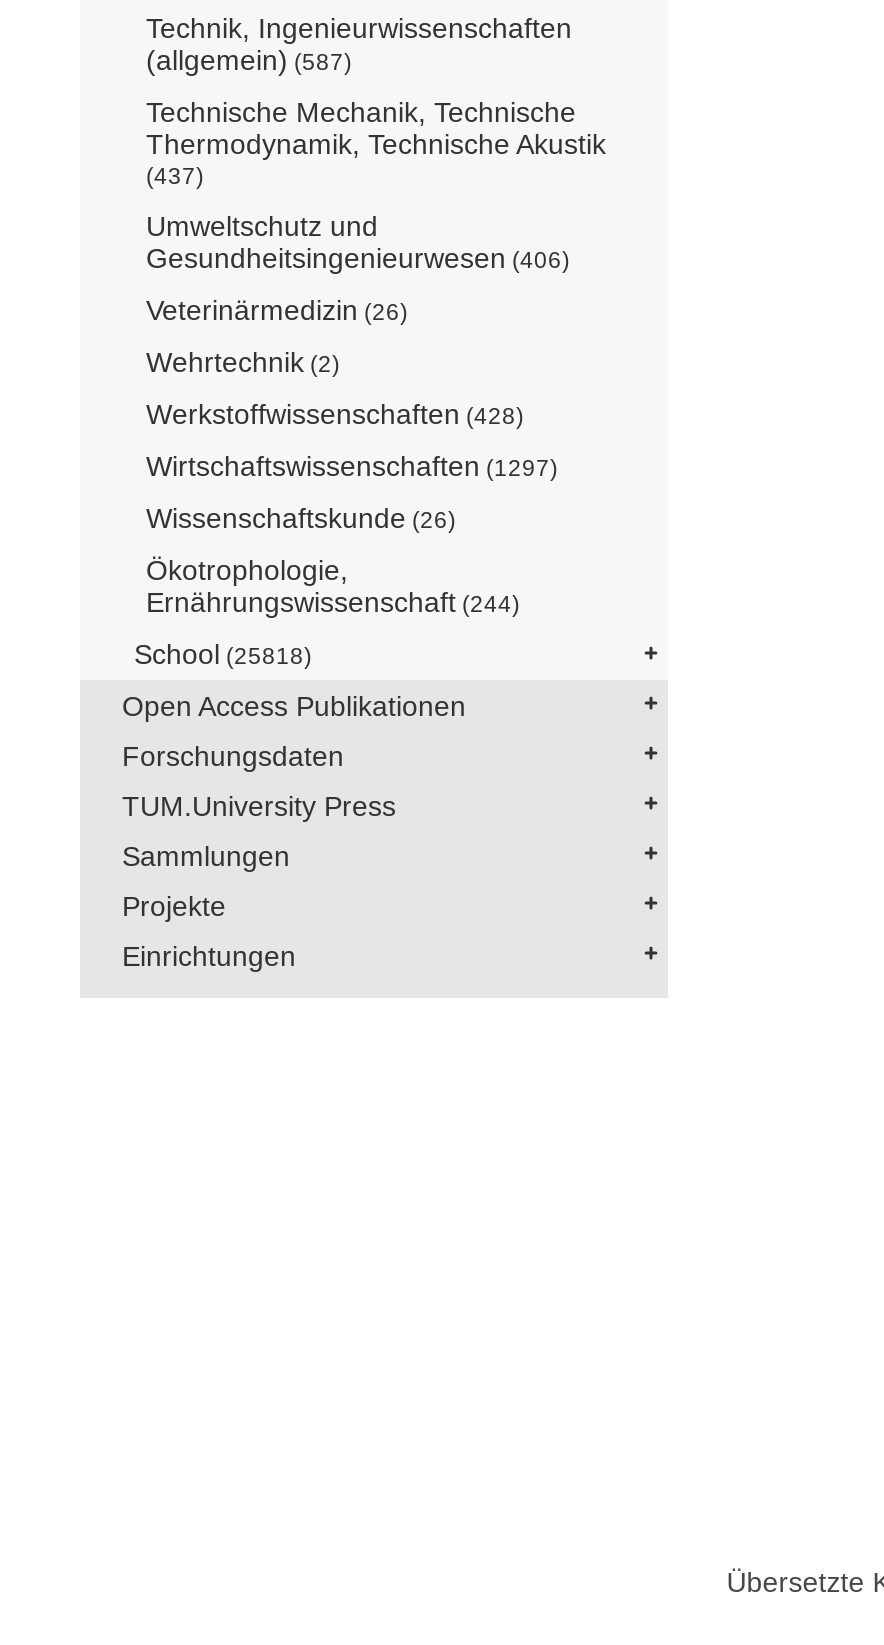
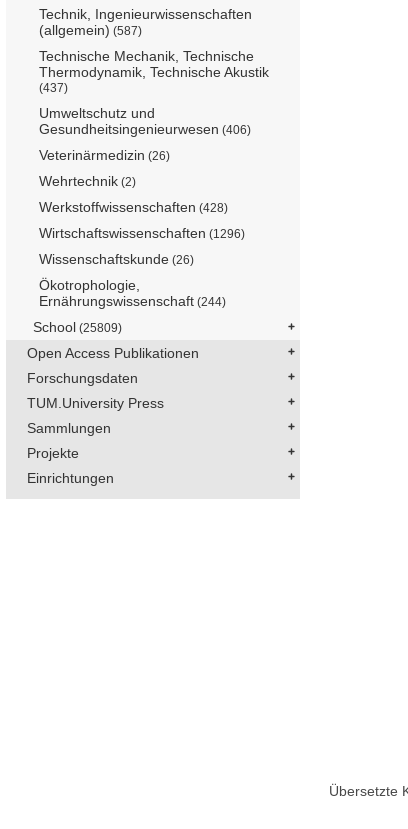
- Wirtschaftswissenschaften (1297)
+ Wirtschaftswissenschaften (1296)

- School (25818)
+ School (25809)
